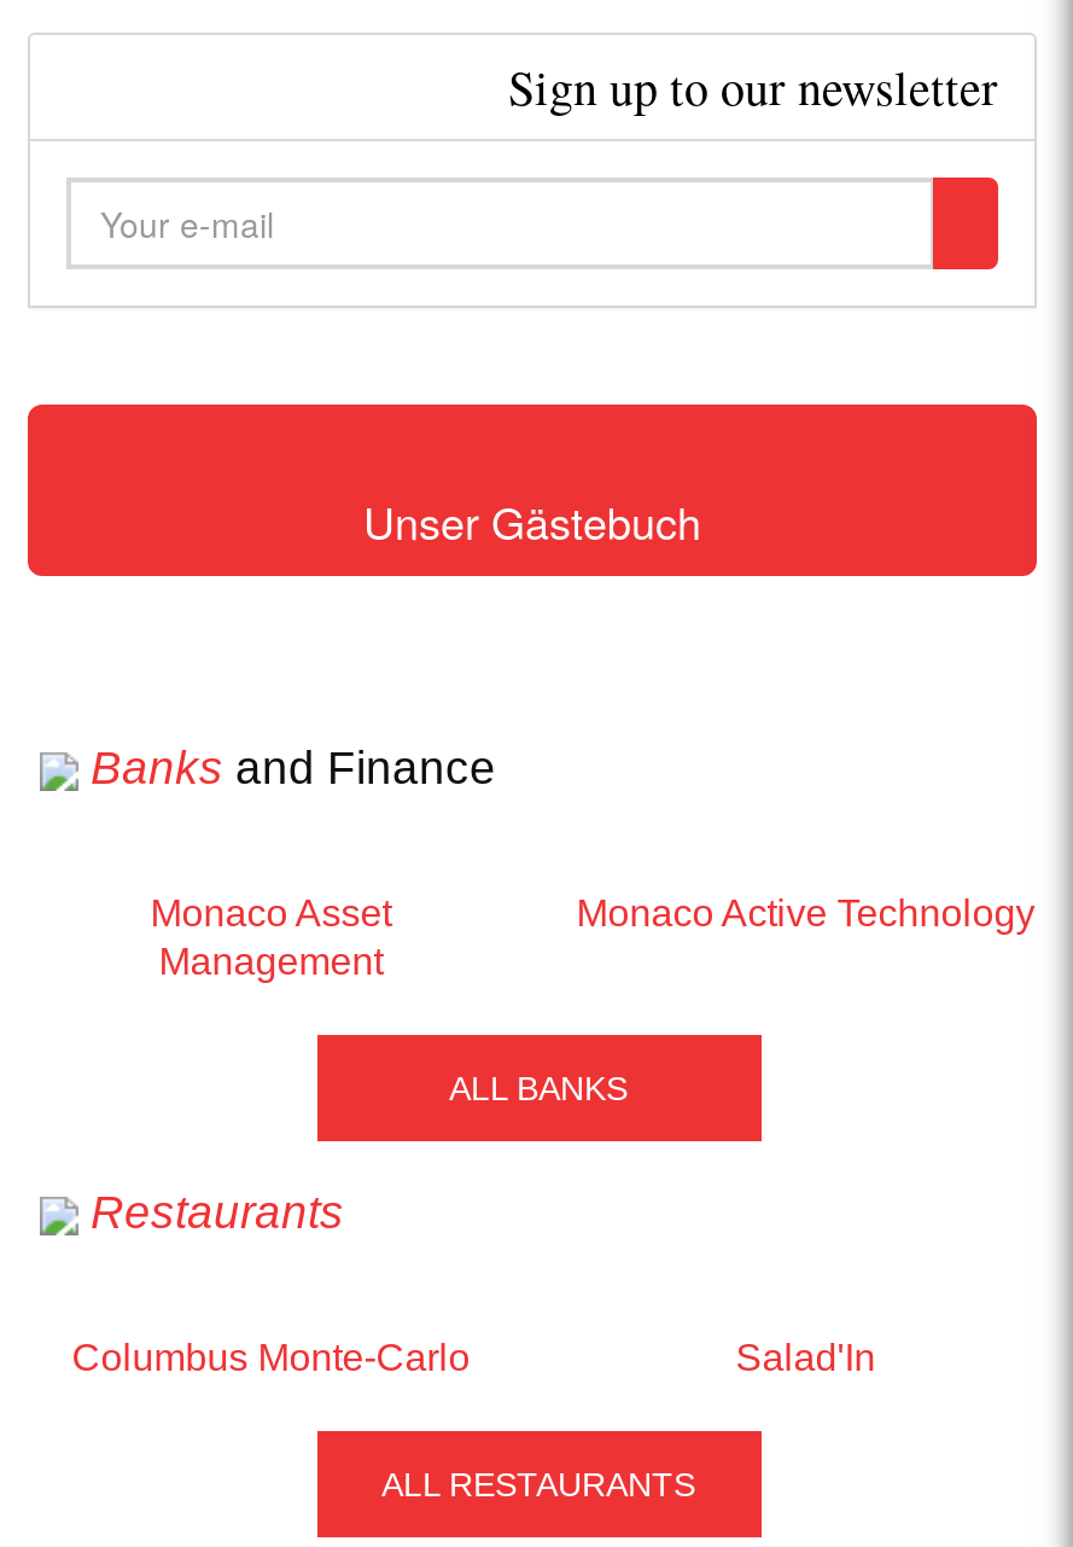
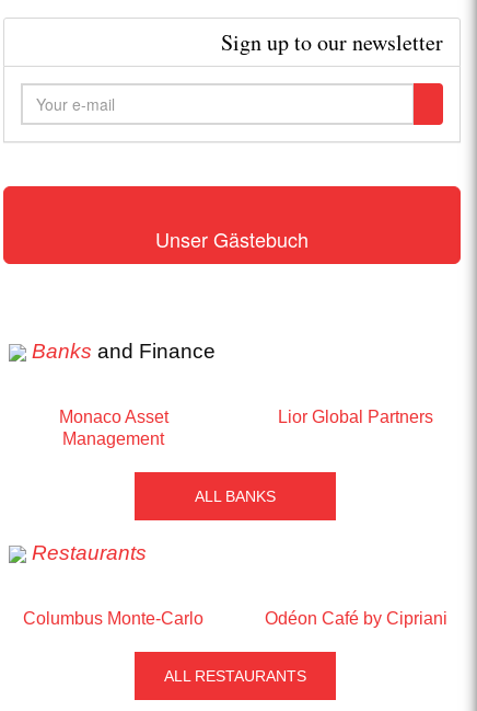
- Monaco Active Technology
+ Lior Global Partners

- Salad'In
+ Odéon Café by Cipriani
